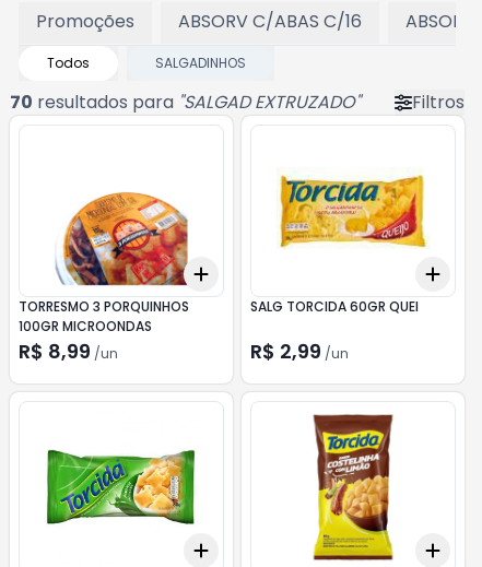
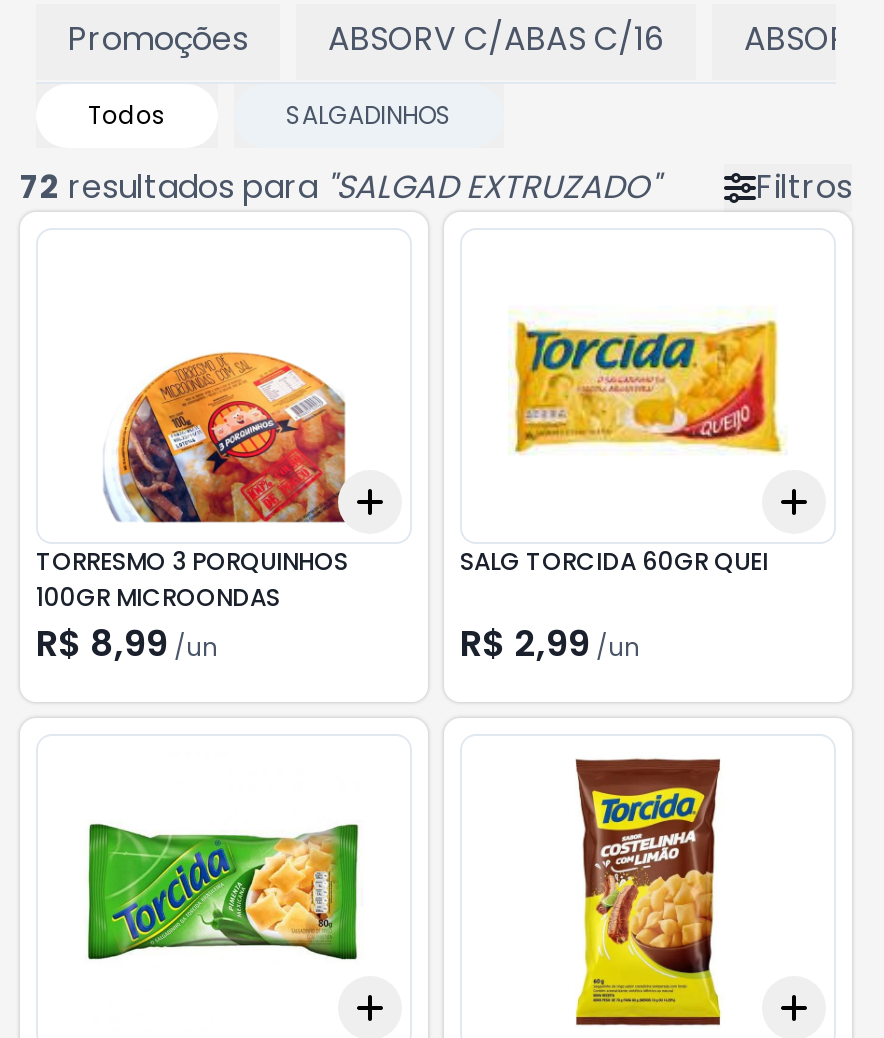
- 70 resultados para " SALGAD EXTRUZADO"
+ 72 resultados para " SALGAD EXTRUZADO"
